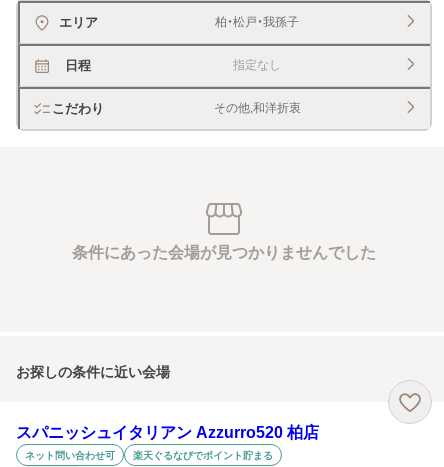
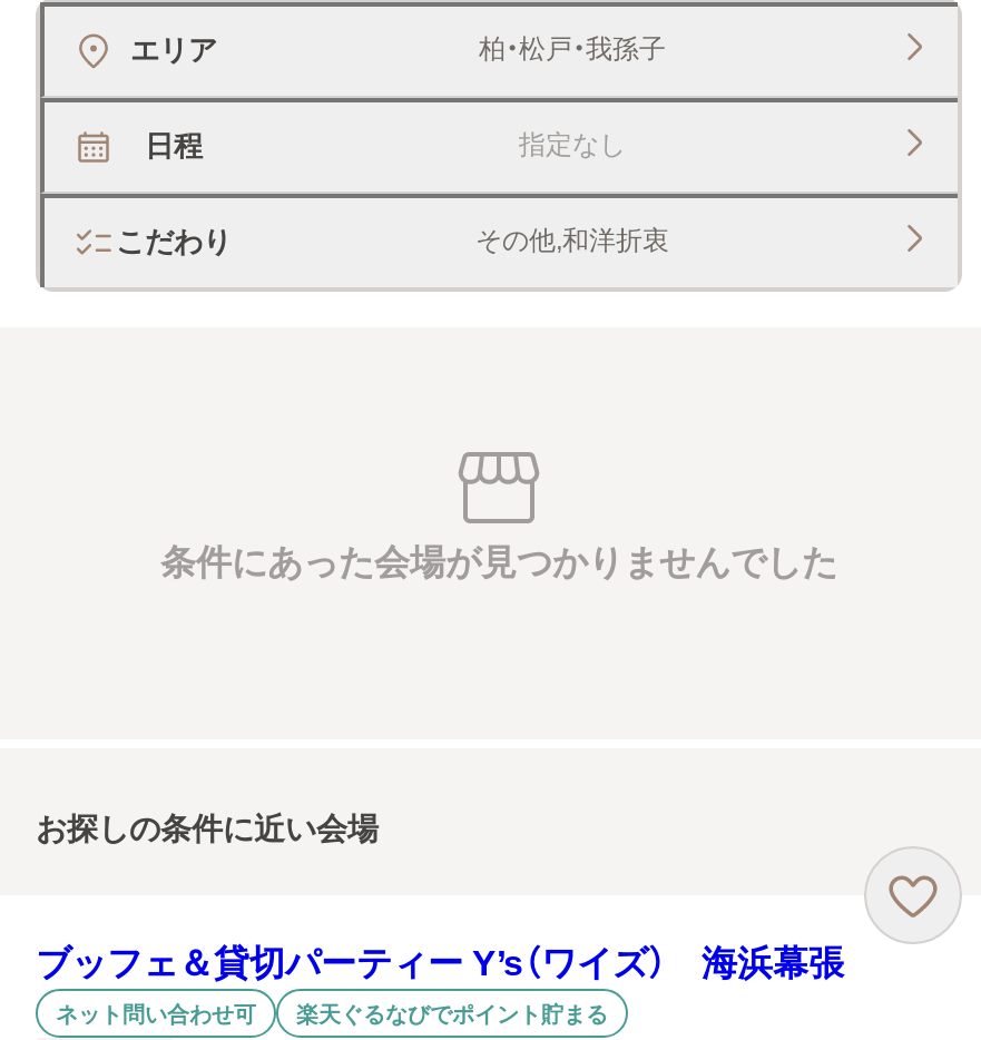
- スパニッシュイタリアン Azzurro520 柏店
+ ブッフェ＆貸切パーティー Y’s（ワイズ） 海浜幕張
